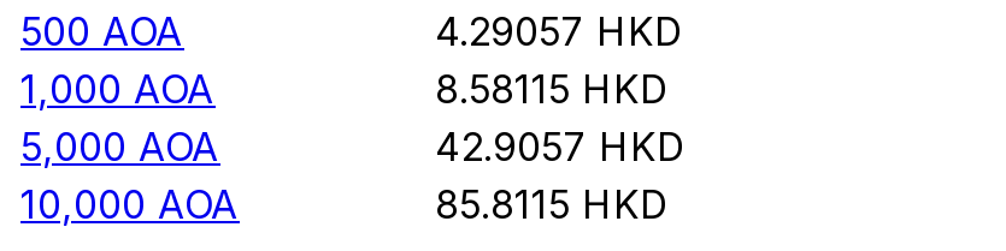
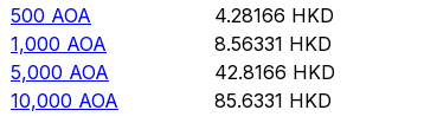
- 4.29057 HKD
+ 4.28166 HKD

- 8.58115 HKD
+ 8.56331 HKD

- 42.9057 HKD
+ 42.8166 HKD

- 85.8115 HKD
+ 85.6331 HKD
